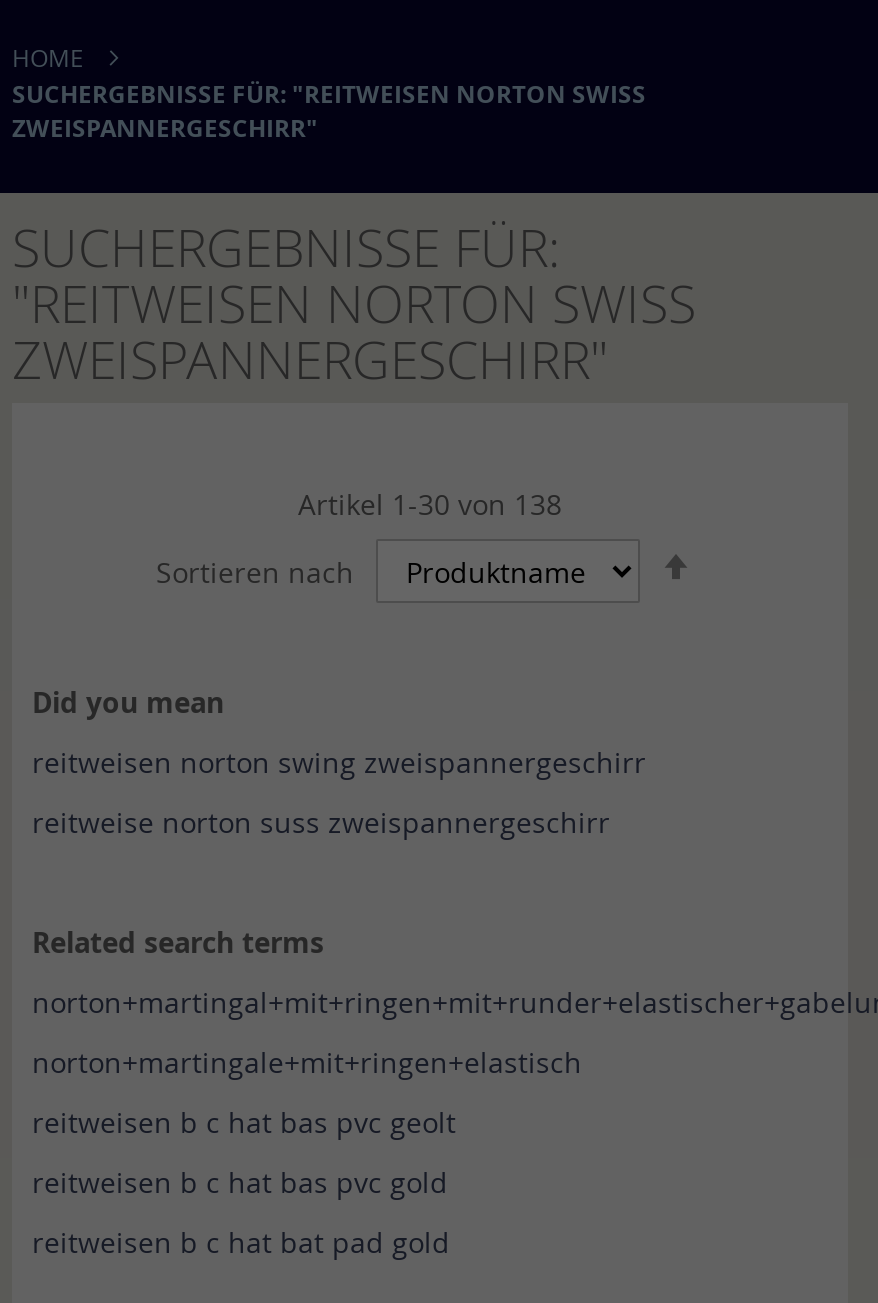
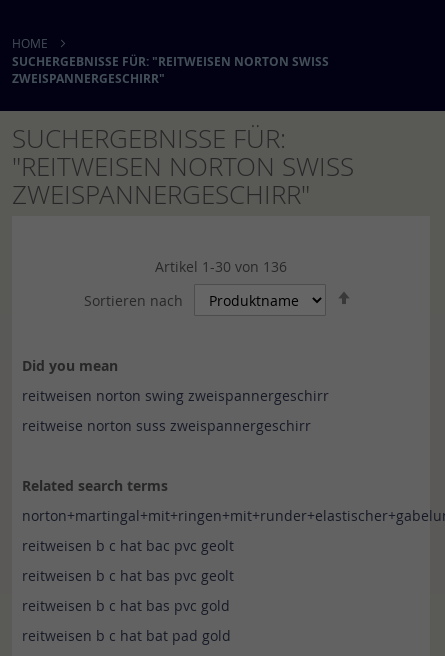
- Artikel 1 -30 von 138
+ Artikel 1 -30 von 136

- norton+martingale+mit+ringen+elastisch
+ reitweisen b c hat bac pvc geolt
